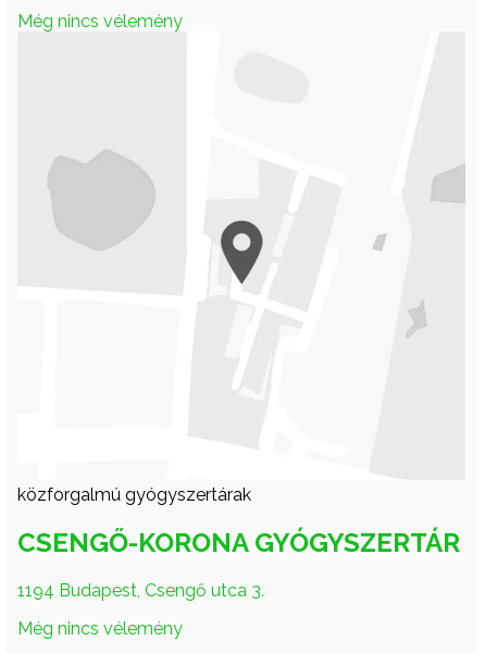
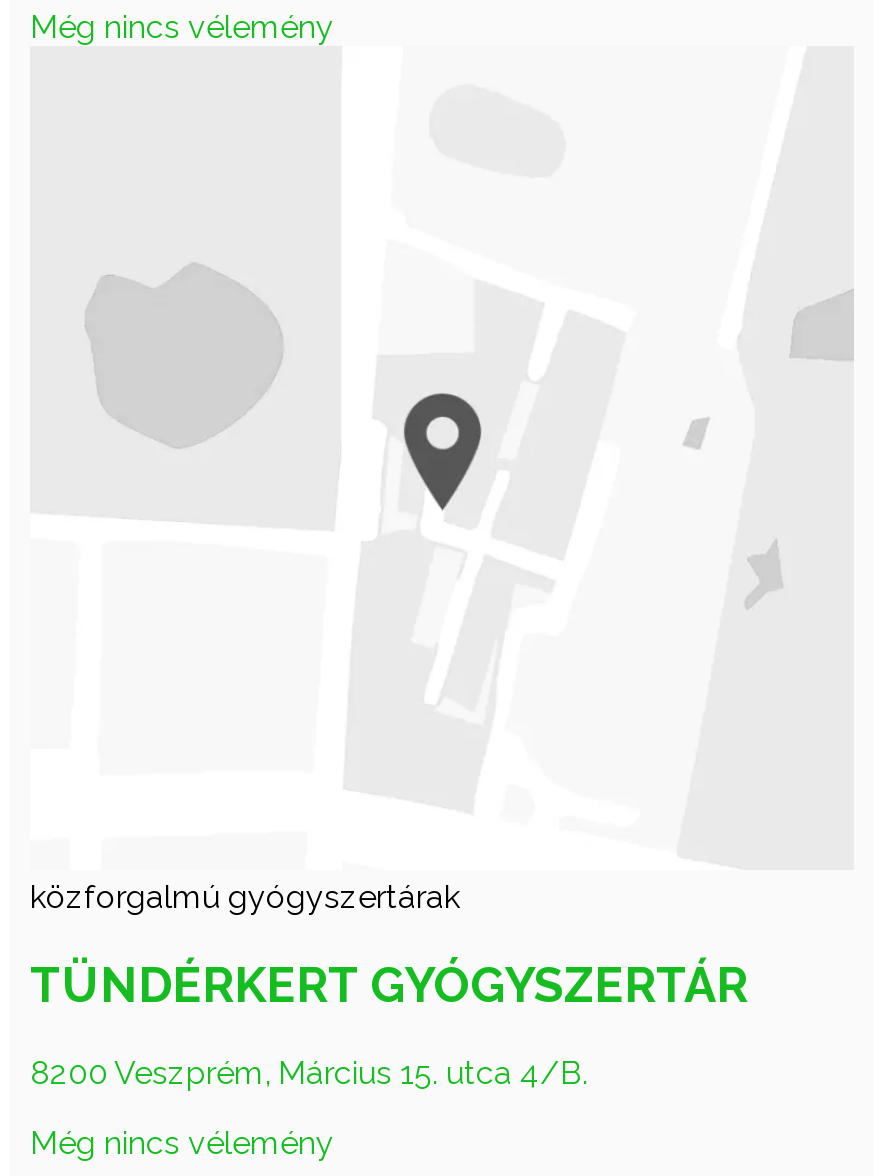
- CSENGŐ-KORONA GYÓGYSZERTÁR
+ TÜNDÉRKERT GYÓGYSZERTÁR

- 1194 Budapest, Csengő utca 3.
+ 8200 Veszprém, Március 15. utca 4/B.
